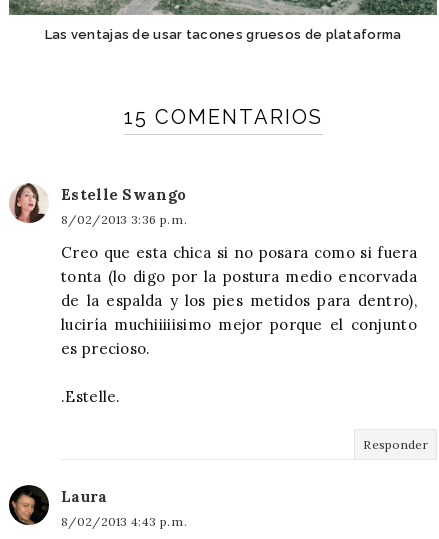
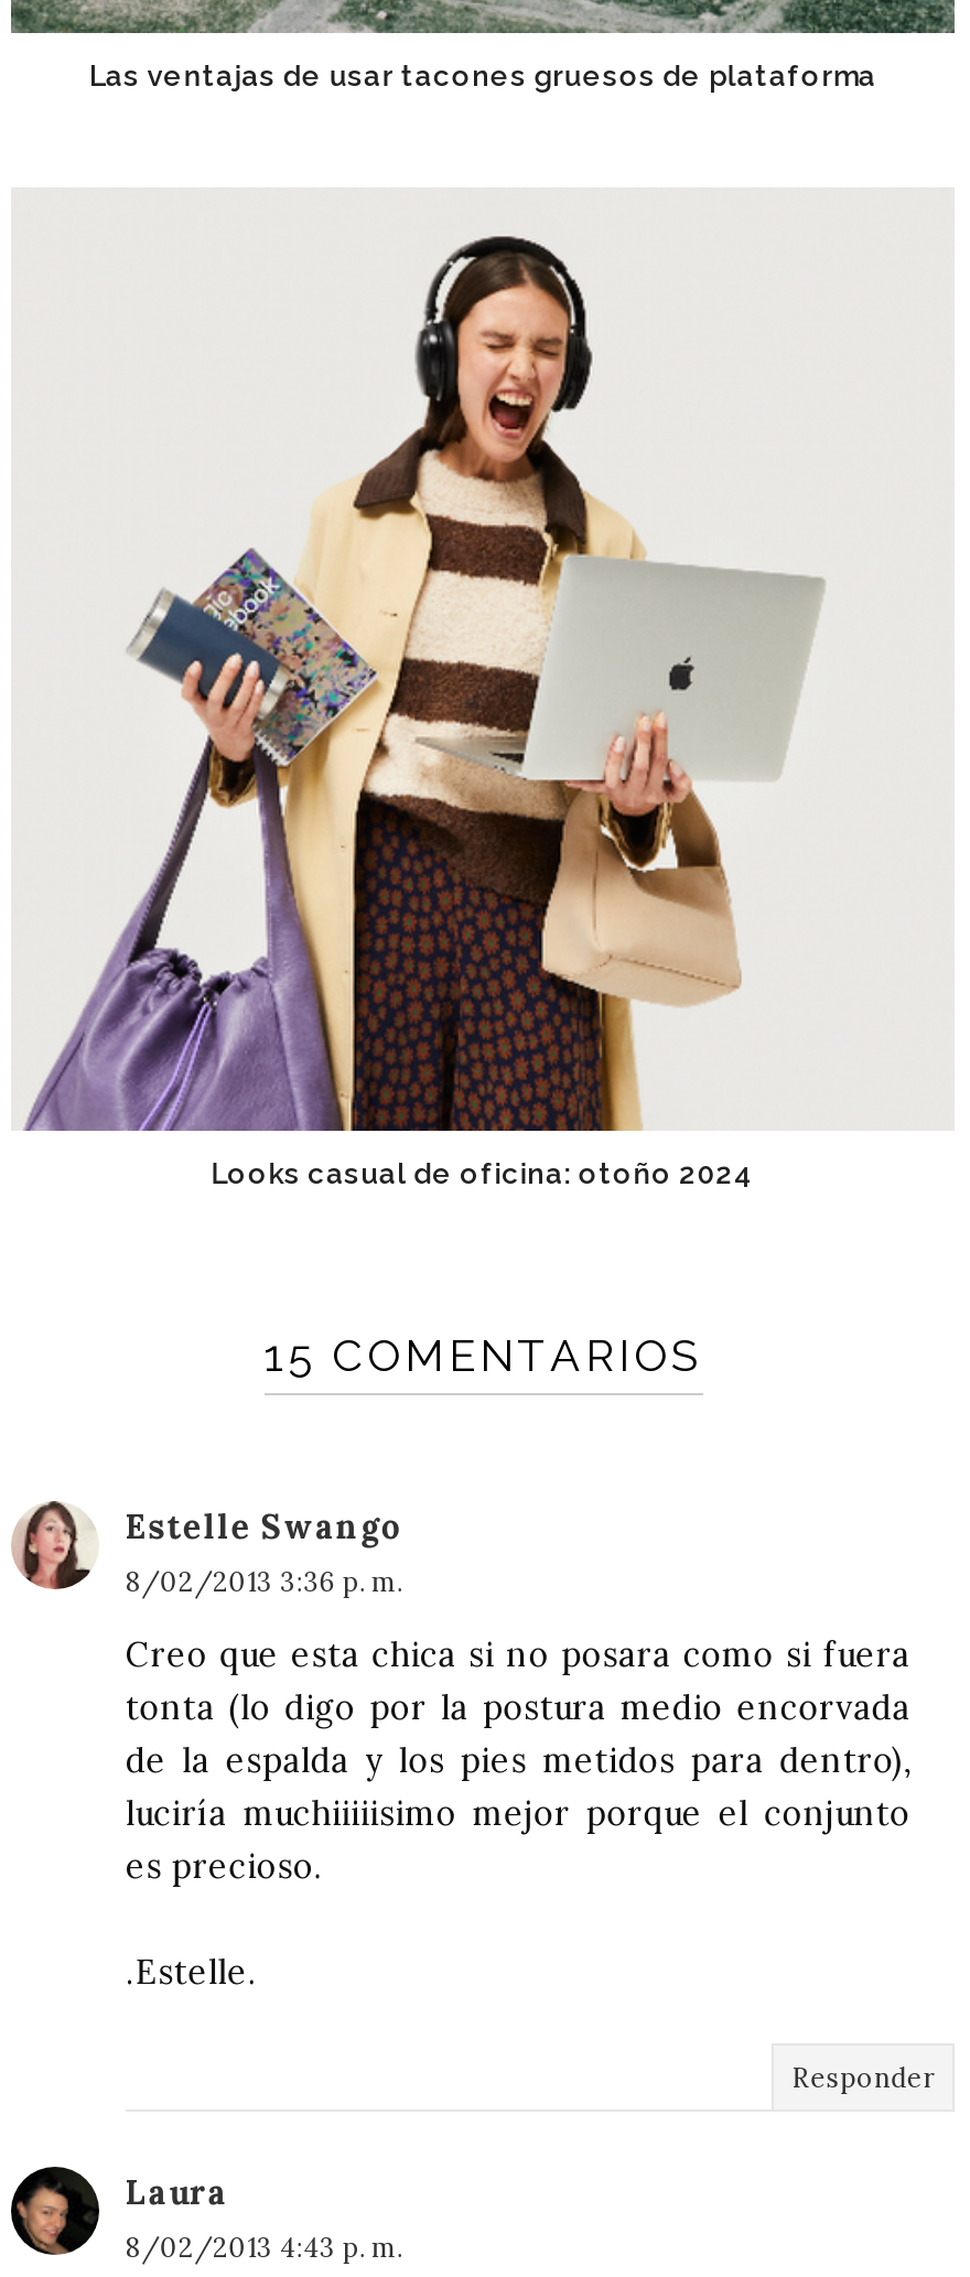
+ [image]
+ Looks casual de oficina: otoño 2024
